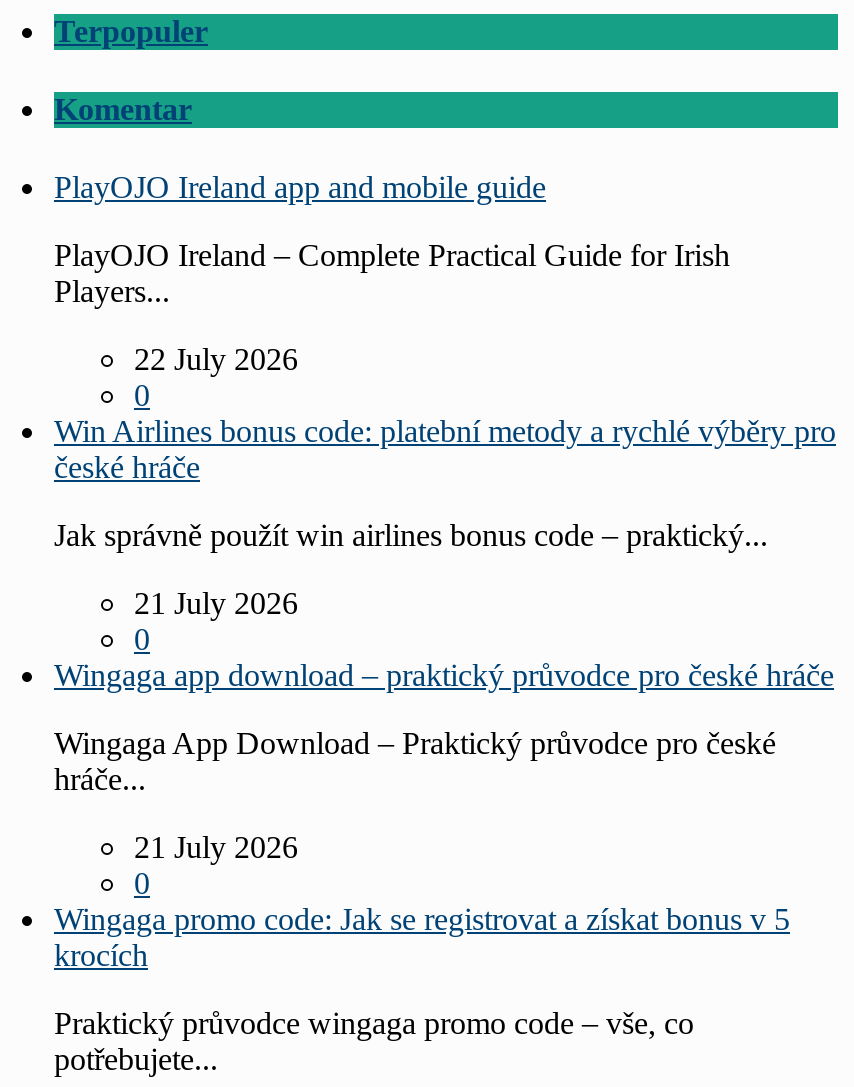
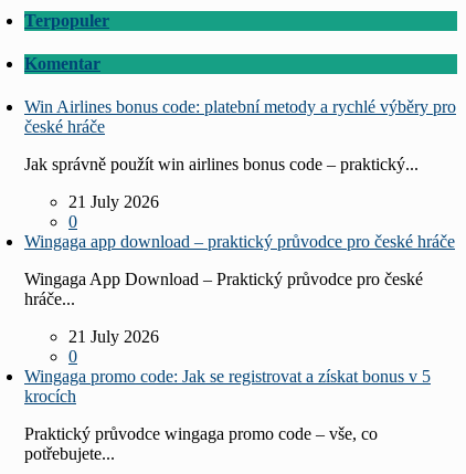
- PlayOJO Ireland app and mobile guide
- PlayOJO Ireland – Complete Practical Guide for Irish
- Players...
- 22 July 2026
- 0
